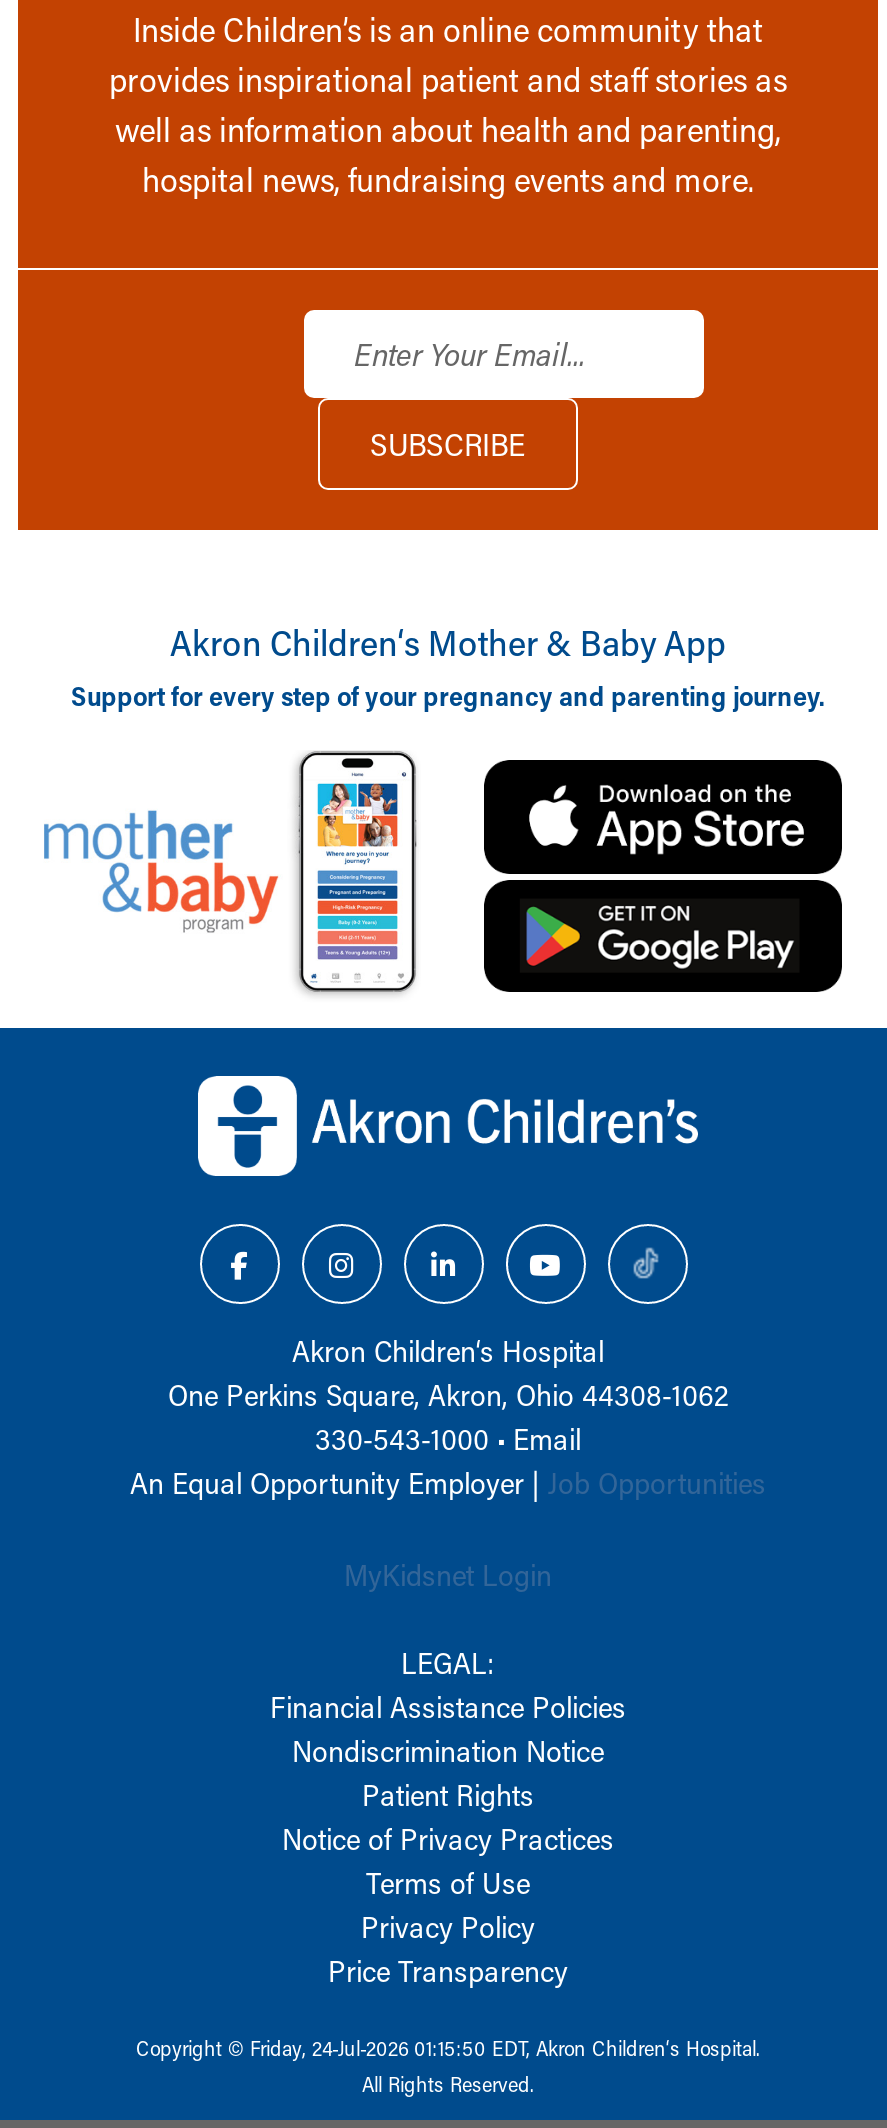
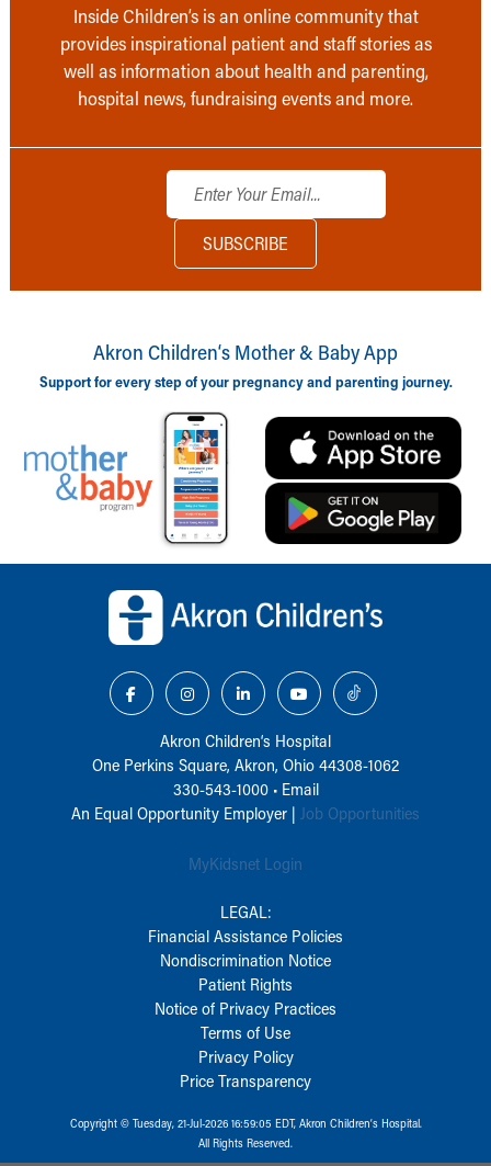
- Copyright © Friday, 24-Jul-2026 01:15:50 EDT, Akron Children‘s Hospital.
+ Copyright © Tuesday, 21-Jul-2026 16:59:05 EDT, Akron Children‘s Hospital.
